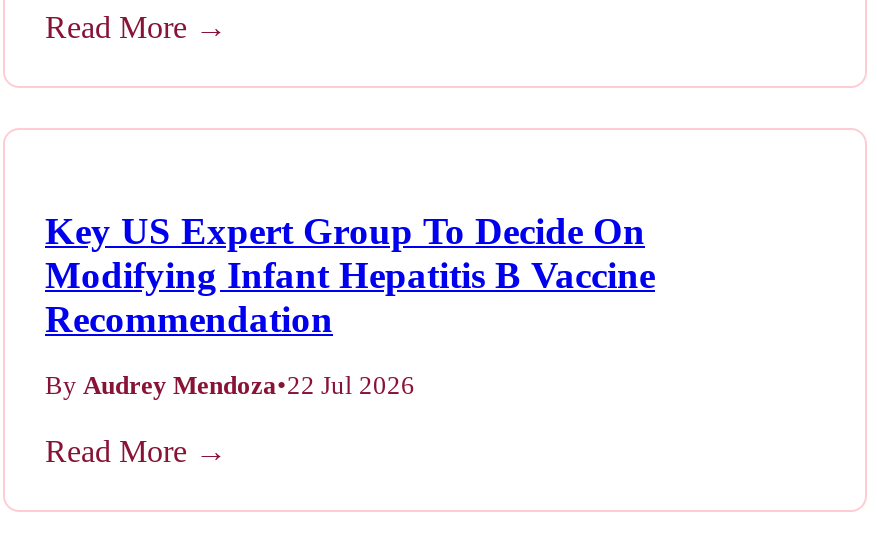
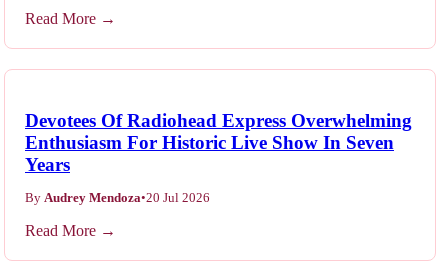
- Key US Expert Group To Decide On
- Modifying Infant Hepatitis B Vaccine
- Recommendation
+ Devotees Of Radiohead Express Overwhelming
+ Enthusiasm For Historic Live Show In Seven
+ Years

- By Audrey Mendoza•22 Jul 2026
+ By Audrey Mendoza•20 Jul 2026
